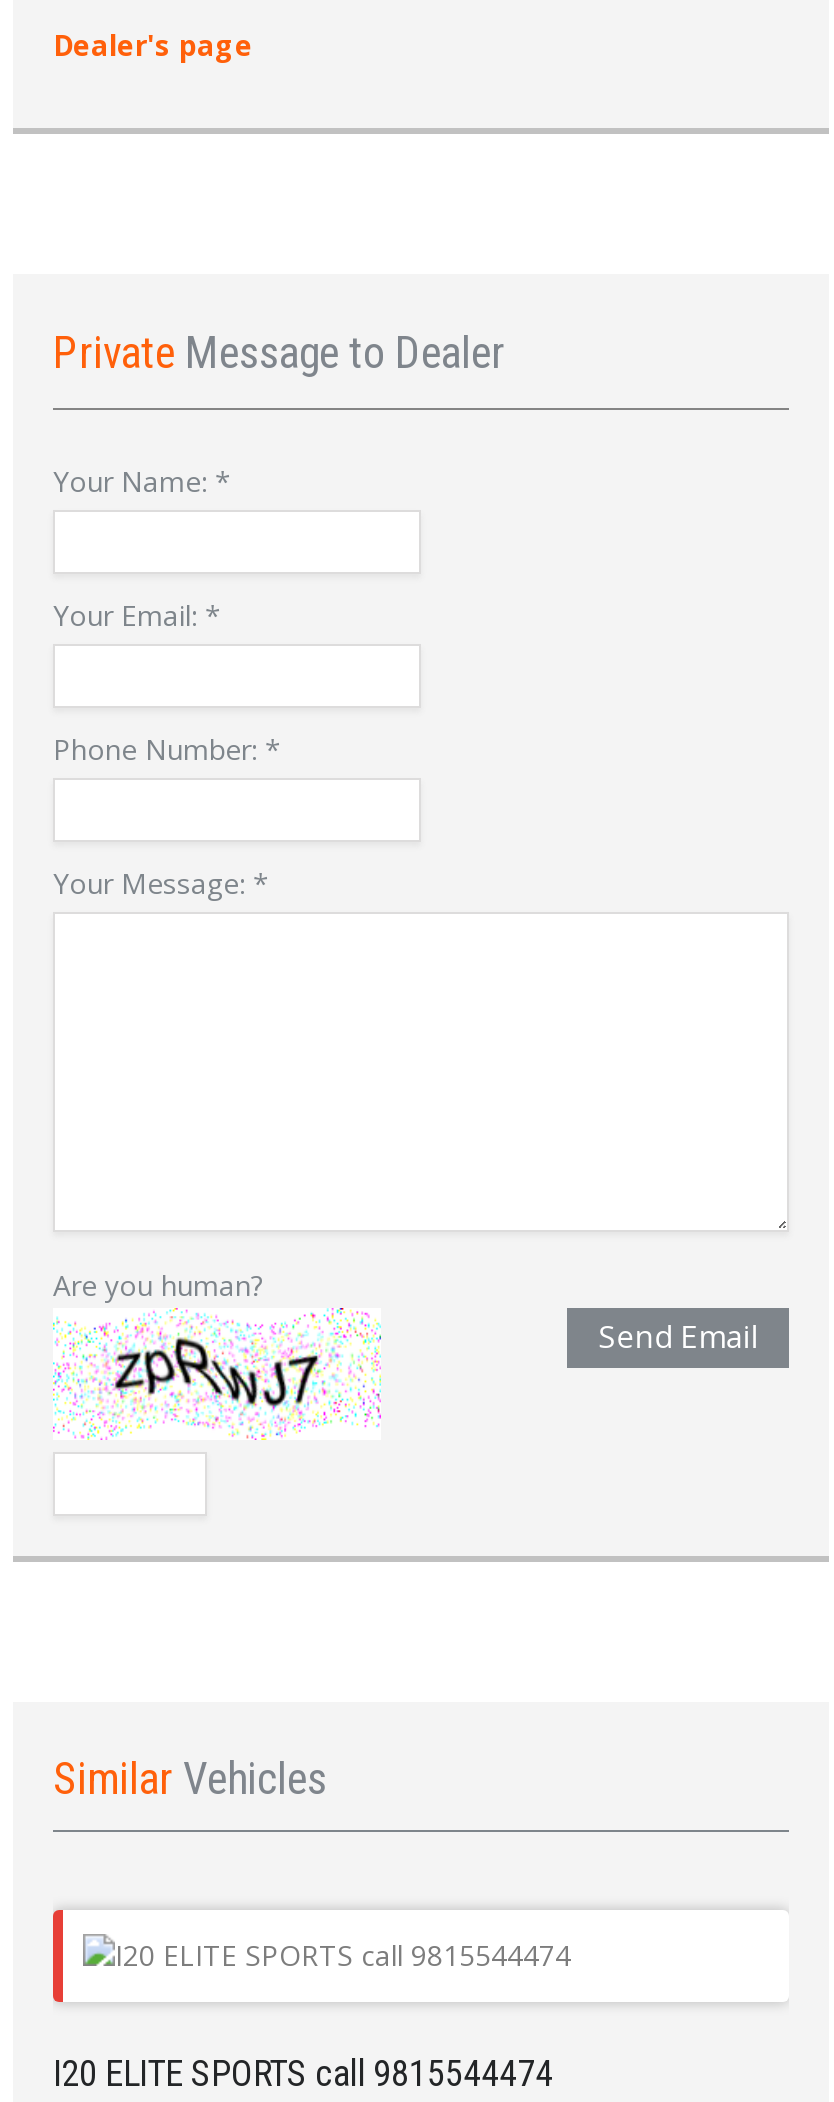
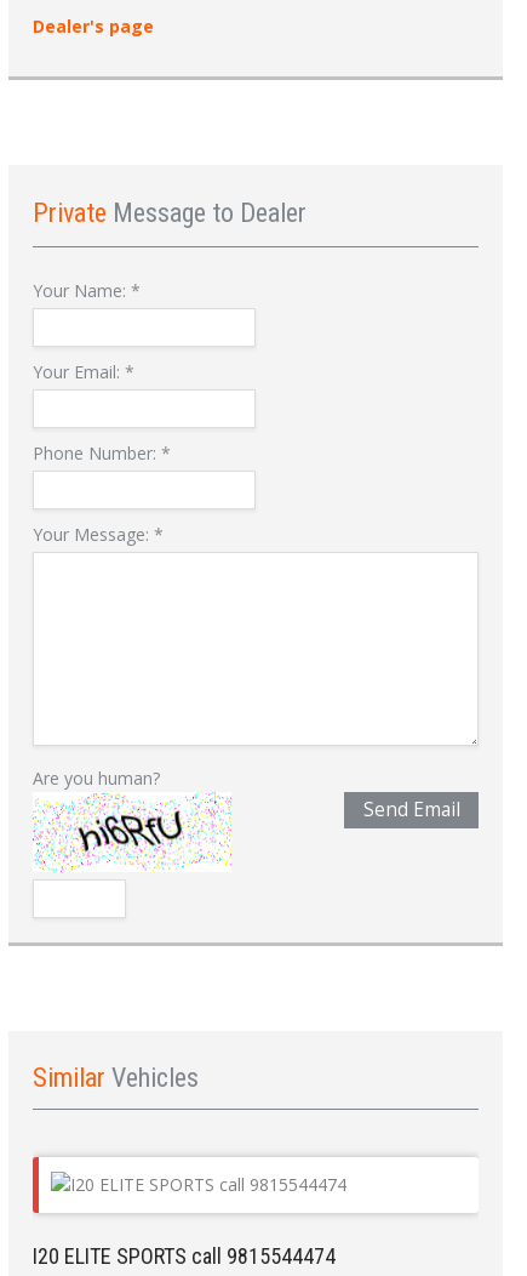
- [image]
+ [image]
